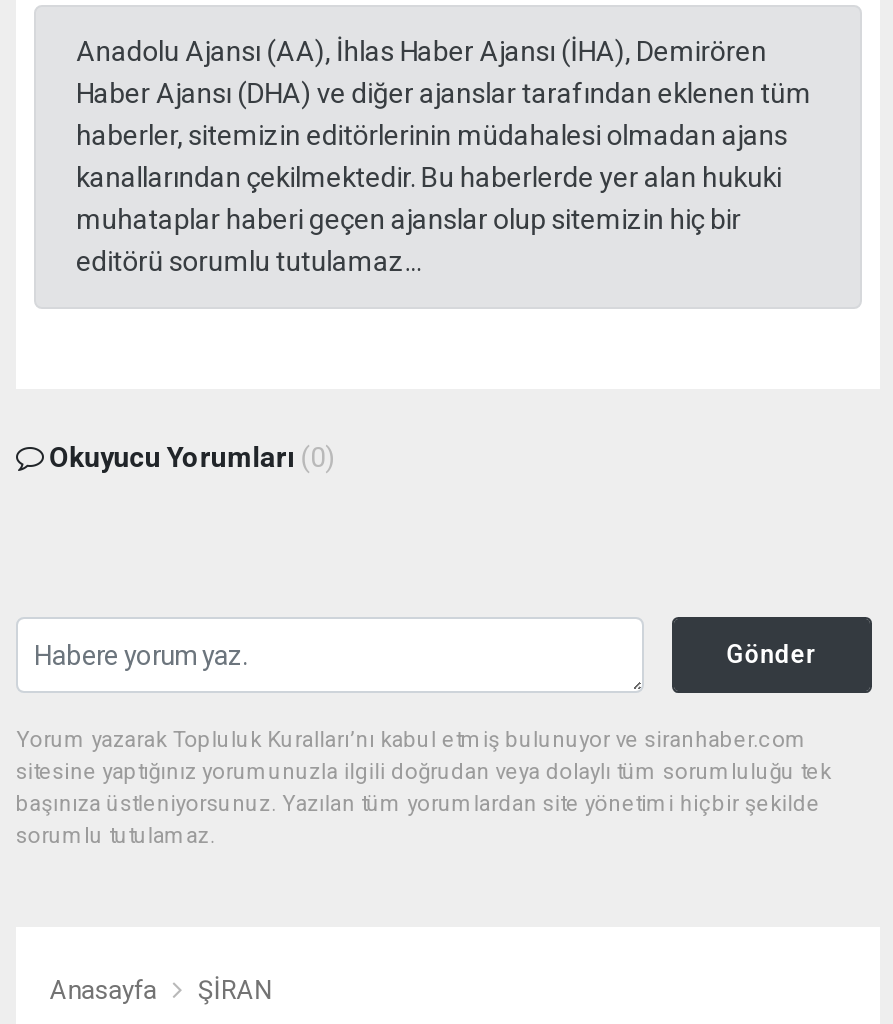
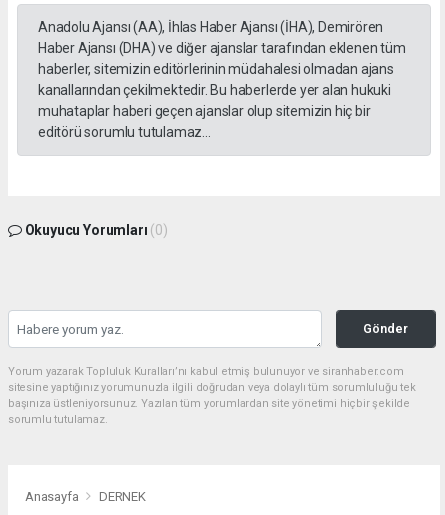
- ŞİRAN
+ DERNEK
